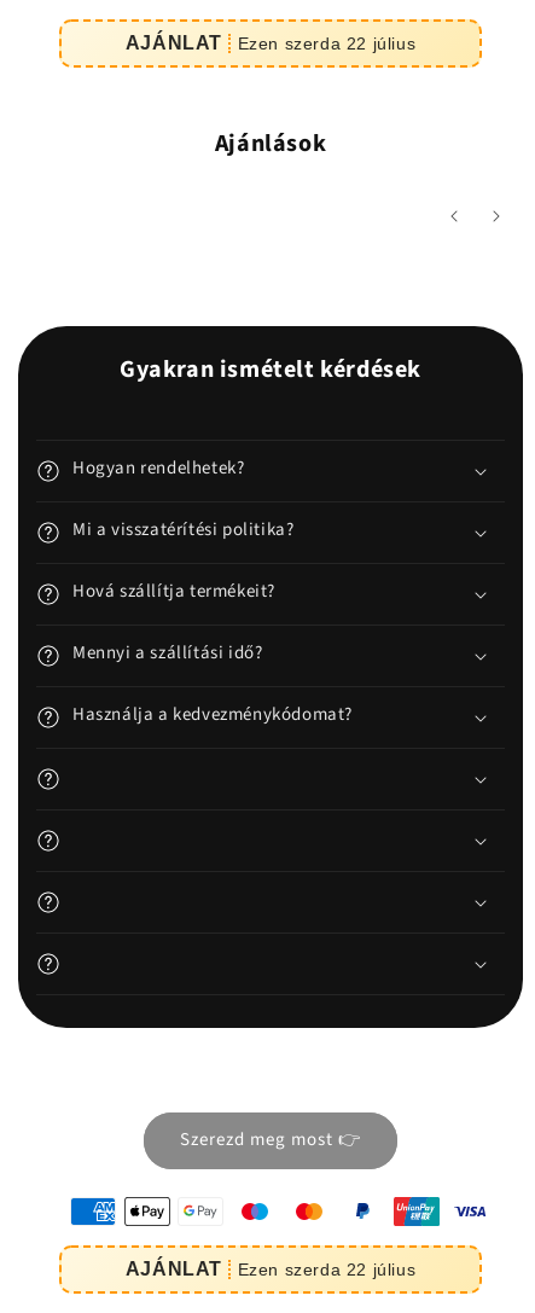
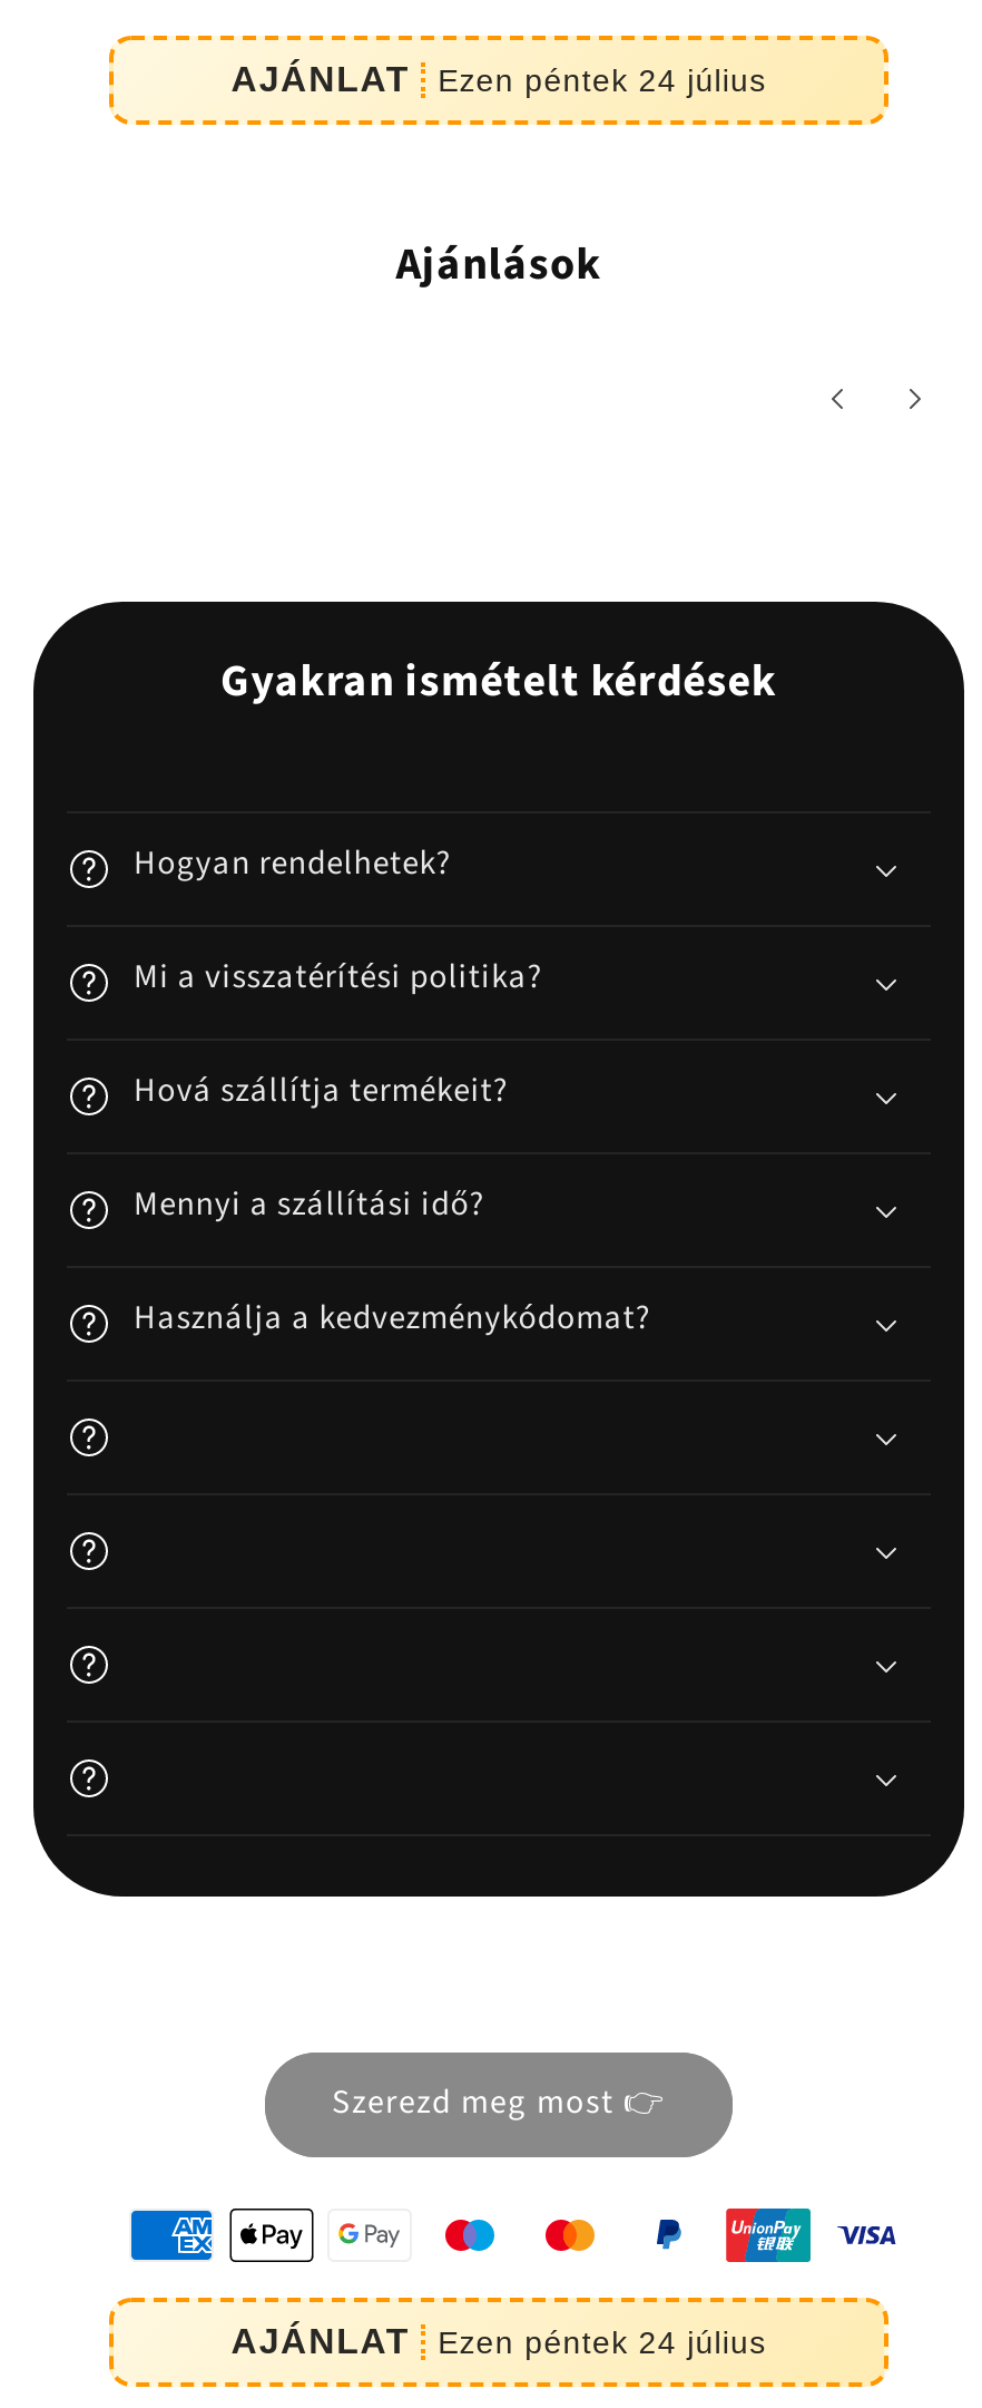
- Ezen szerda 22 július
+ Ezen péntek 24 július

- Ezen szerda 22 július
+ Ezen péntek 24 július
